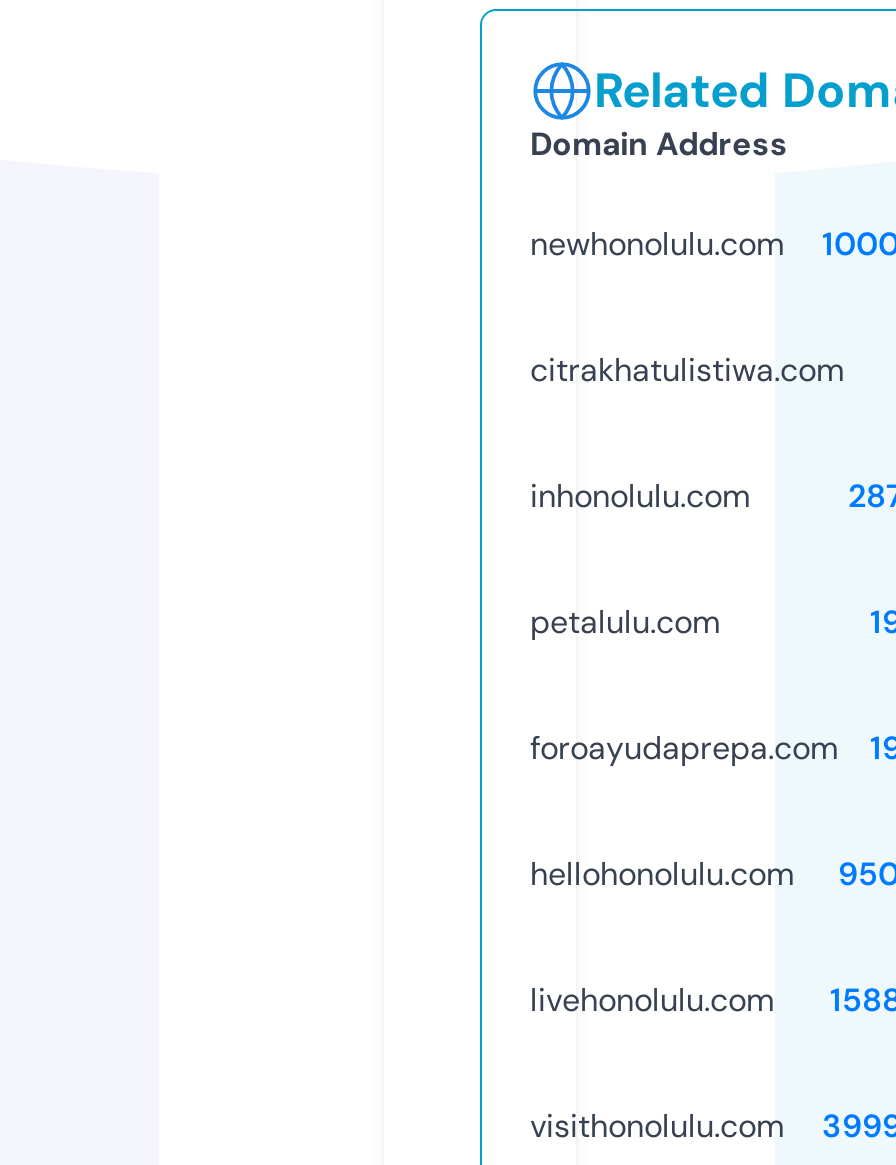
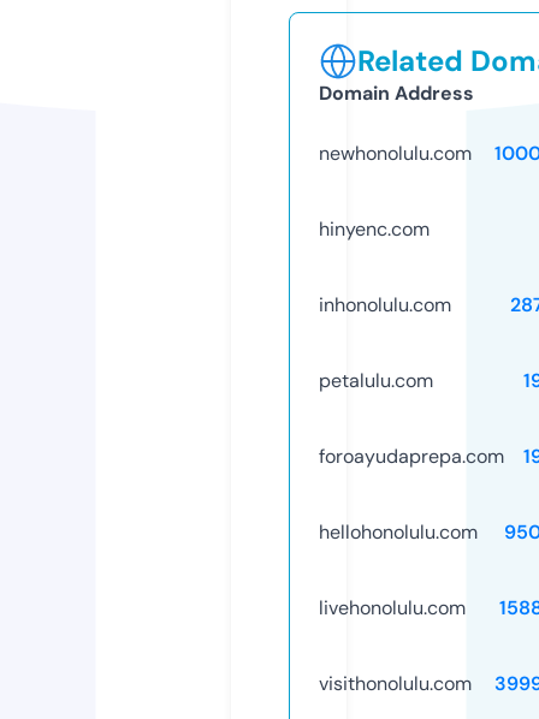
- citrakhatulistiwa.com
+ hinyenc.com
